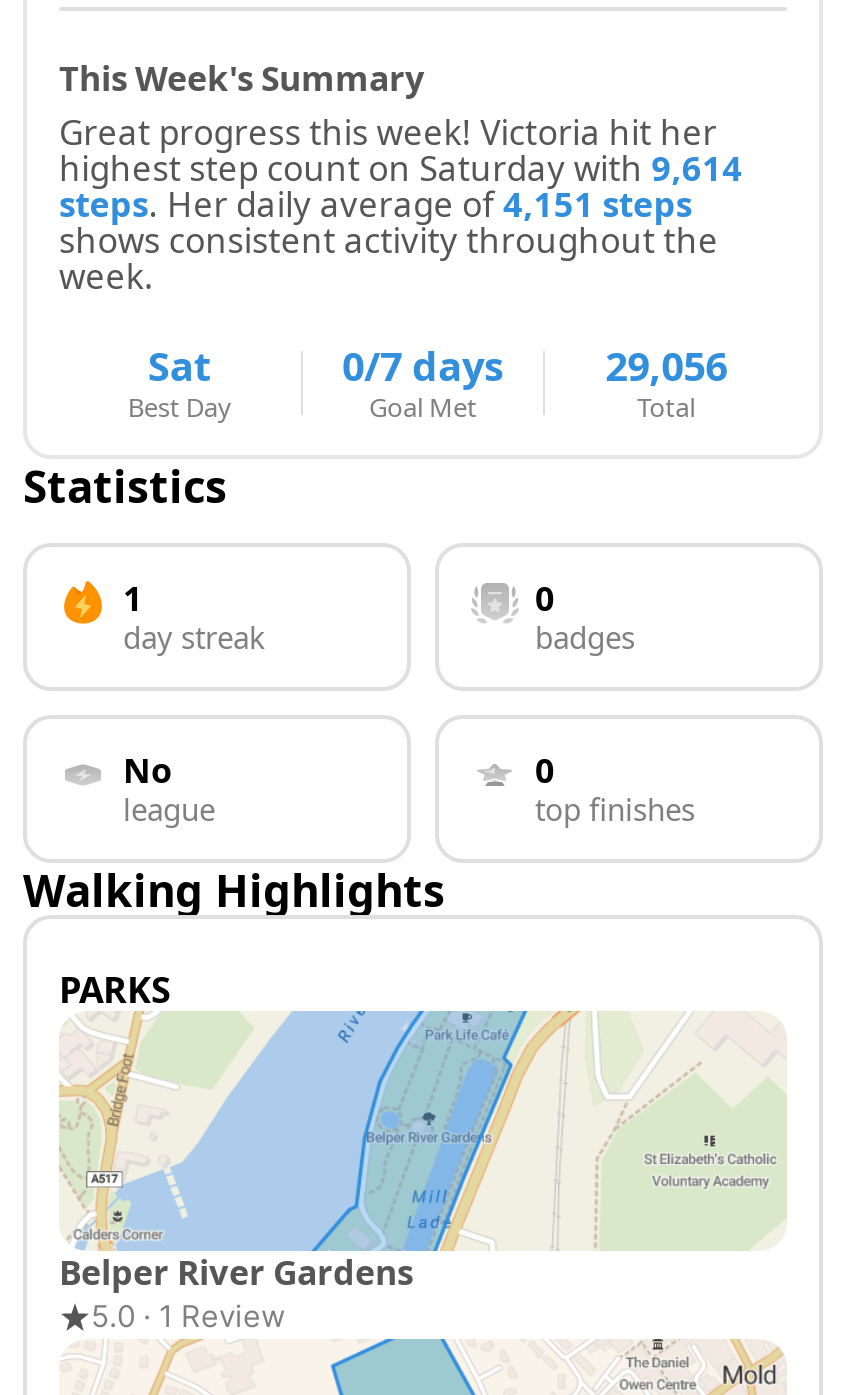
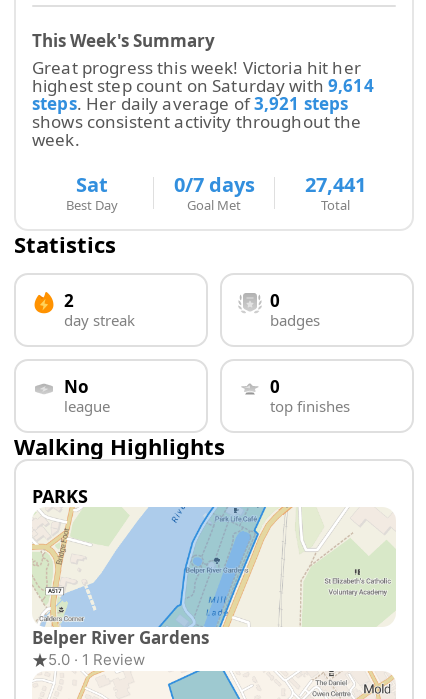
- steps.Herdaily average of4,151steps
+ steps.Herdaily average of3,921steps

- 0/7 days 29,056
+ 0/7 days 27,441

- 1
+ 2
